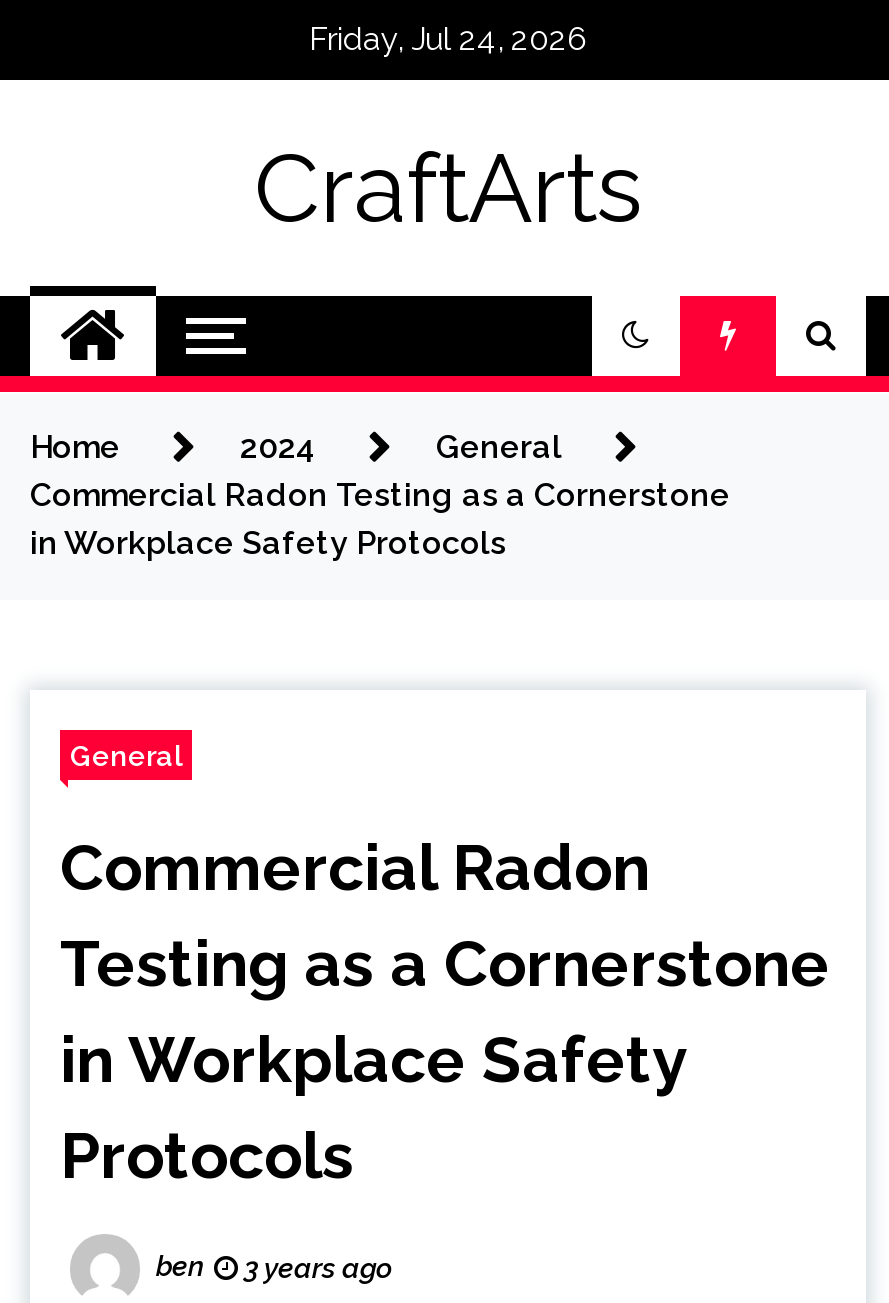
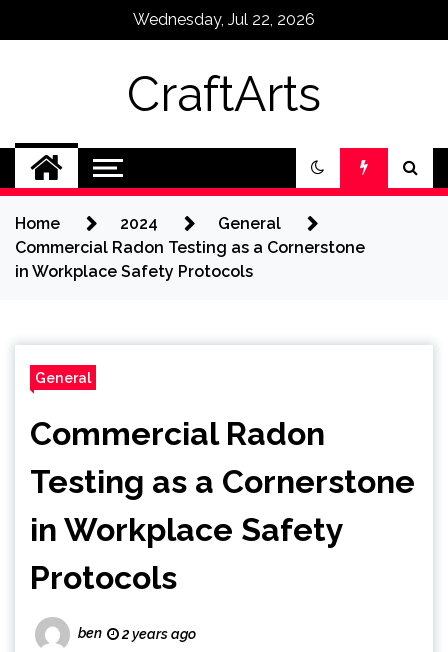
- Friday, Jul 24, 2026
+ Wednesday, Jul 22, 2026

- ben 3 years ago
+ ben 2 years ago
